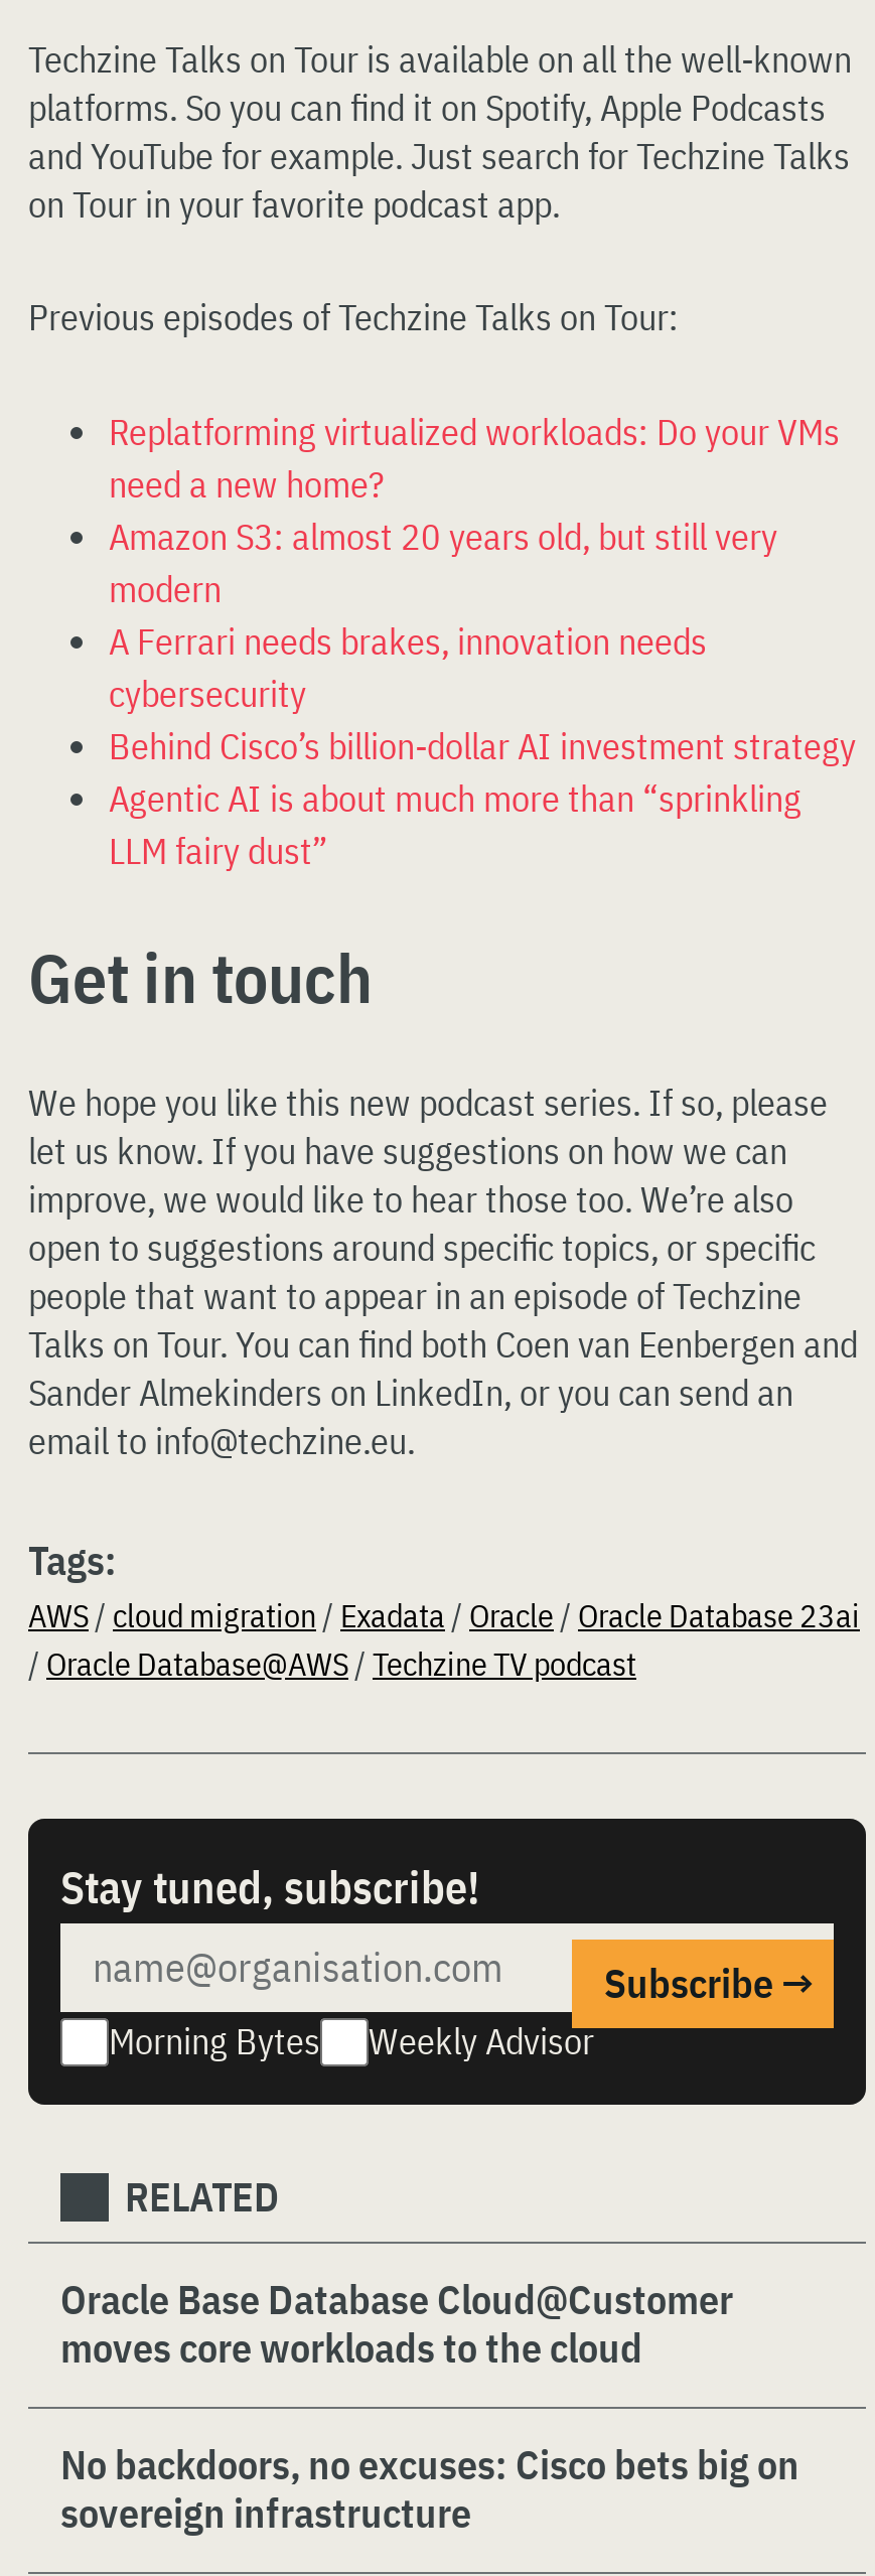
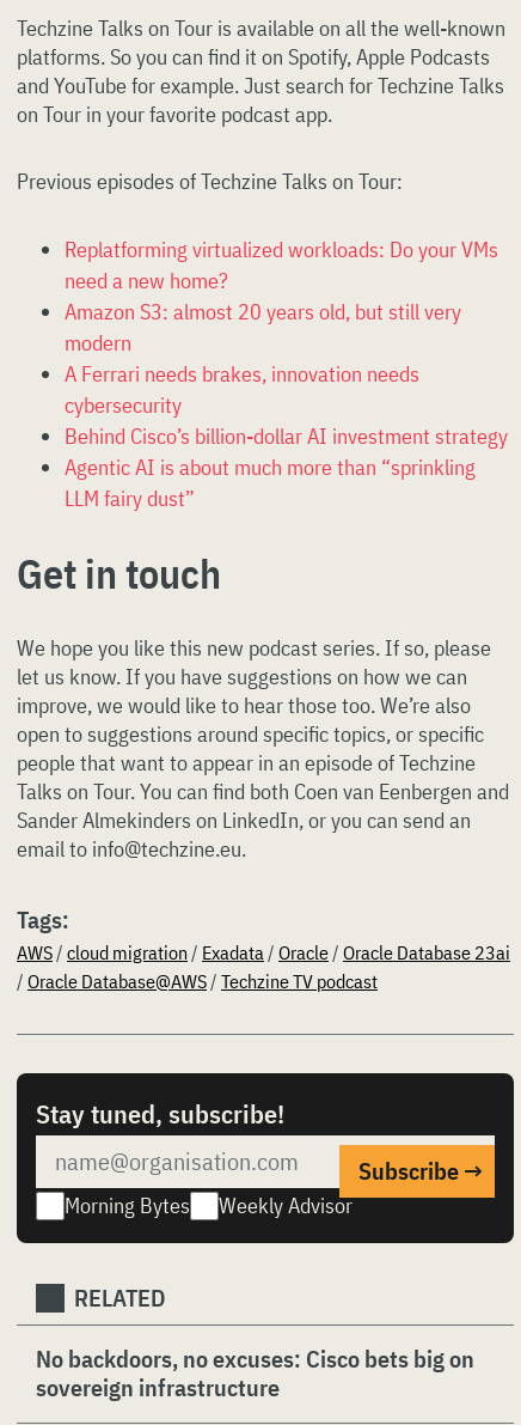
- Oracle Base Database Cloud@Customer
- moves core workloads to the cloud
